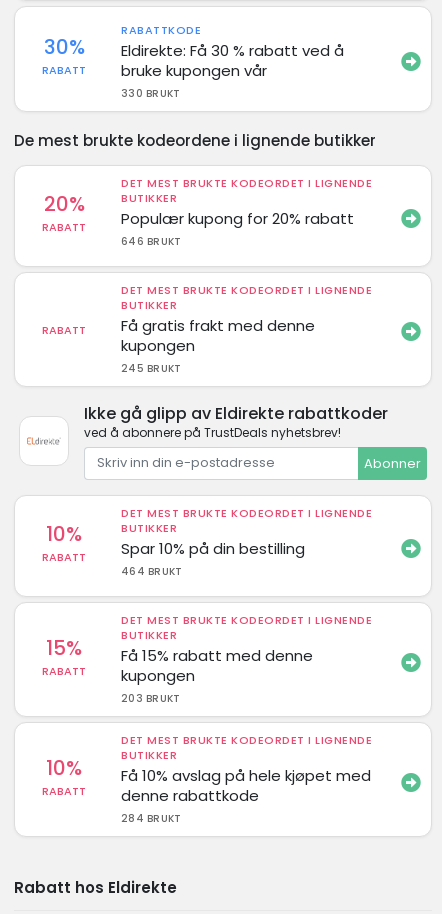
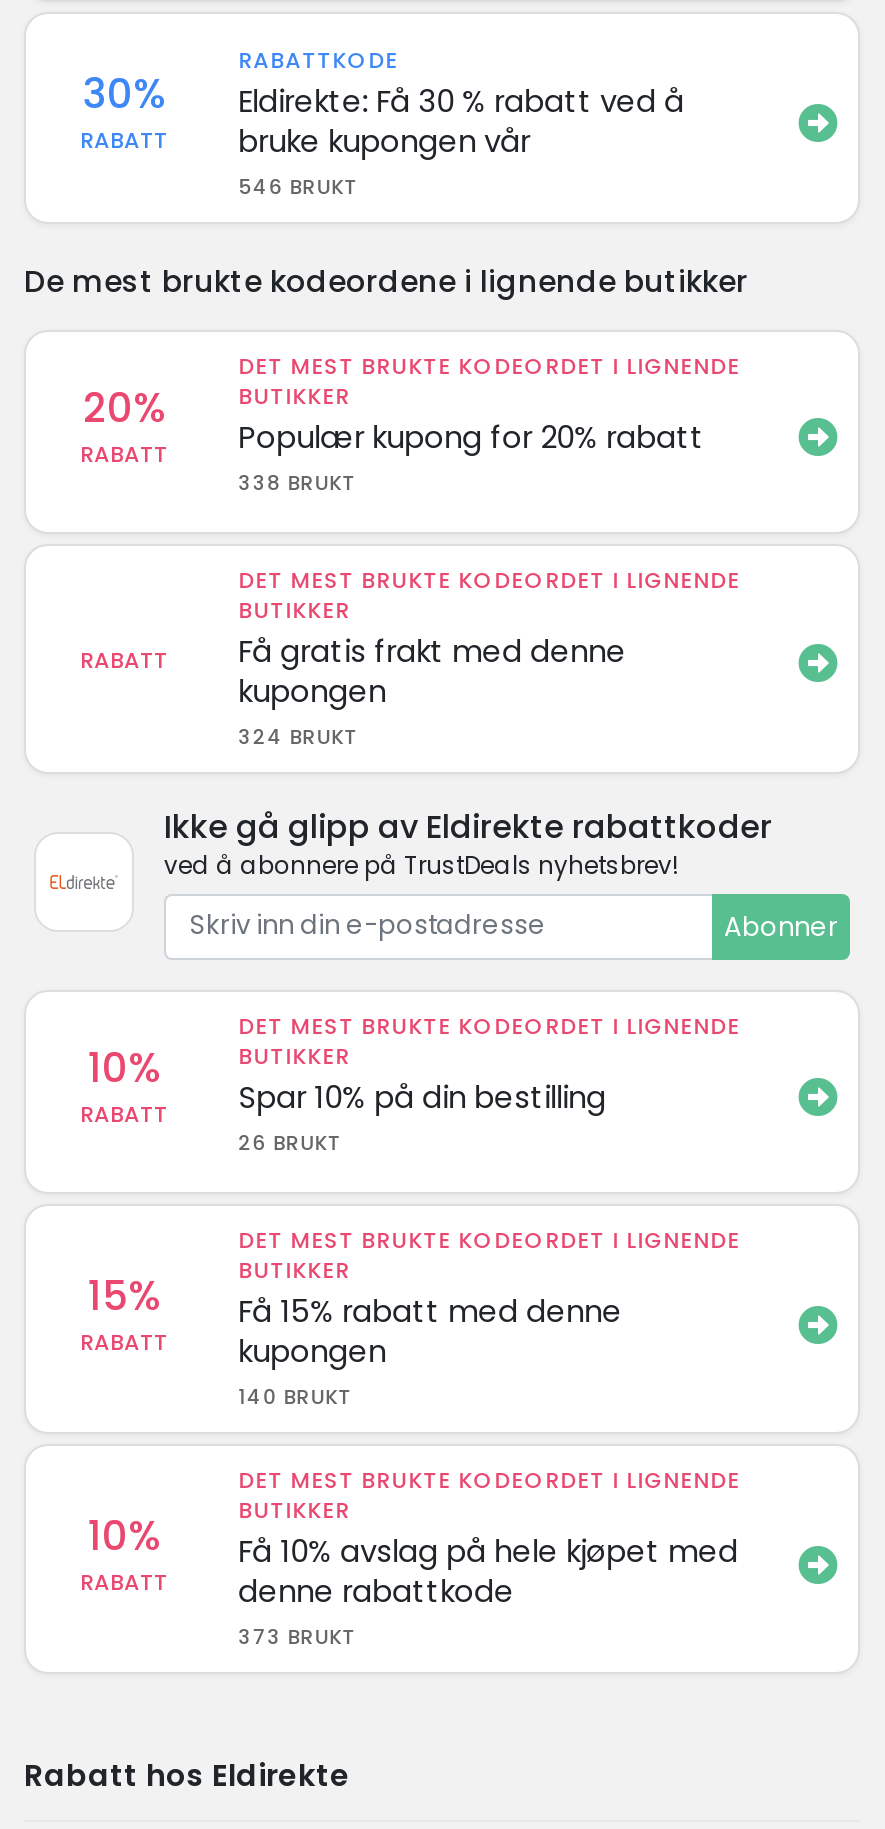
- 330 BRUKT
+ 546 BRUKT

- 646 BRUKT
+ 338 BRUKT

- 245 BRUKT
+ 324 BRUKT

- 464 BRUKT
+ 26 BRUKT

- 203 BRUKT
+ 140 BRUKT

- 284 BRUKT
+ 373 BRUKT
